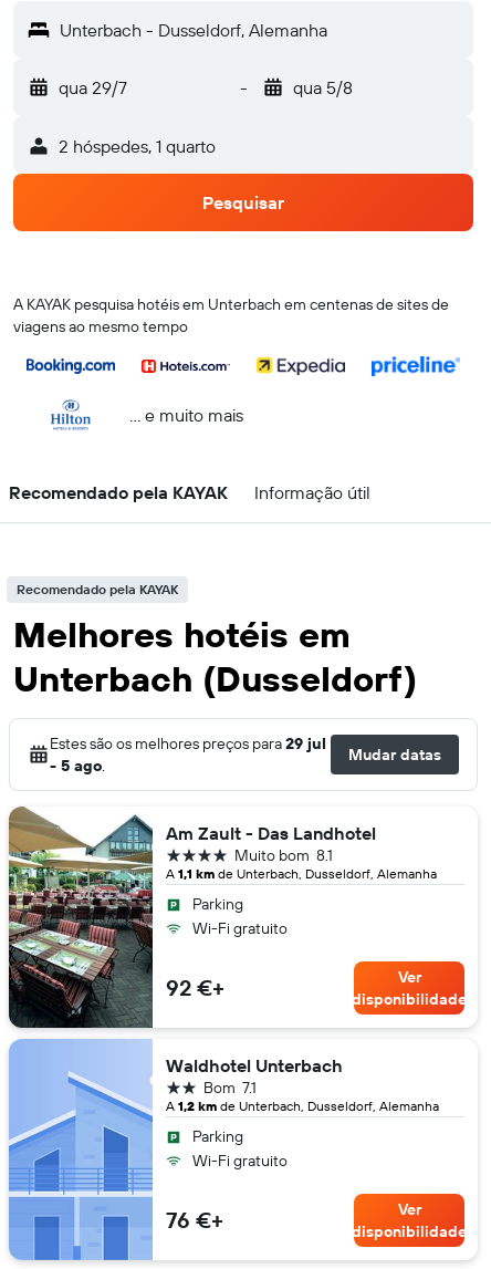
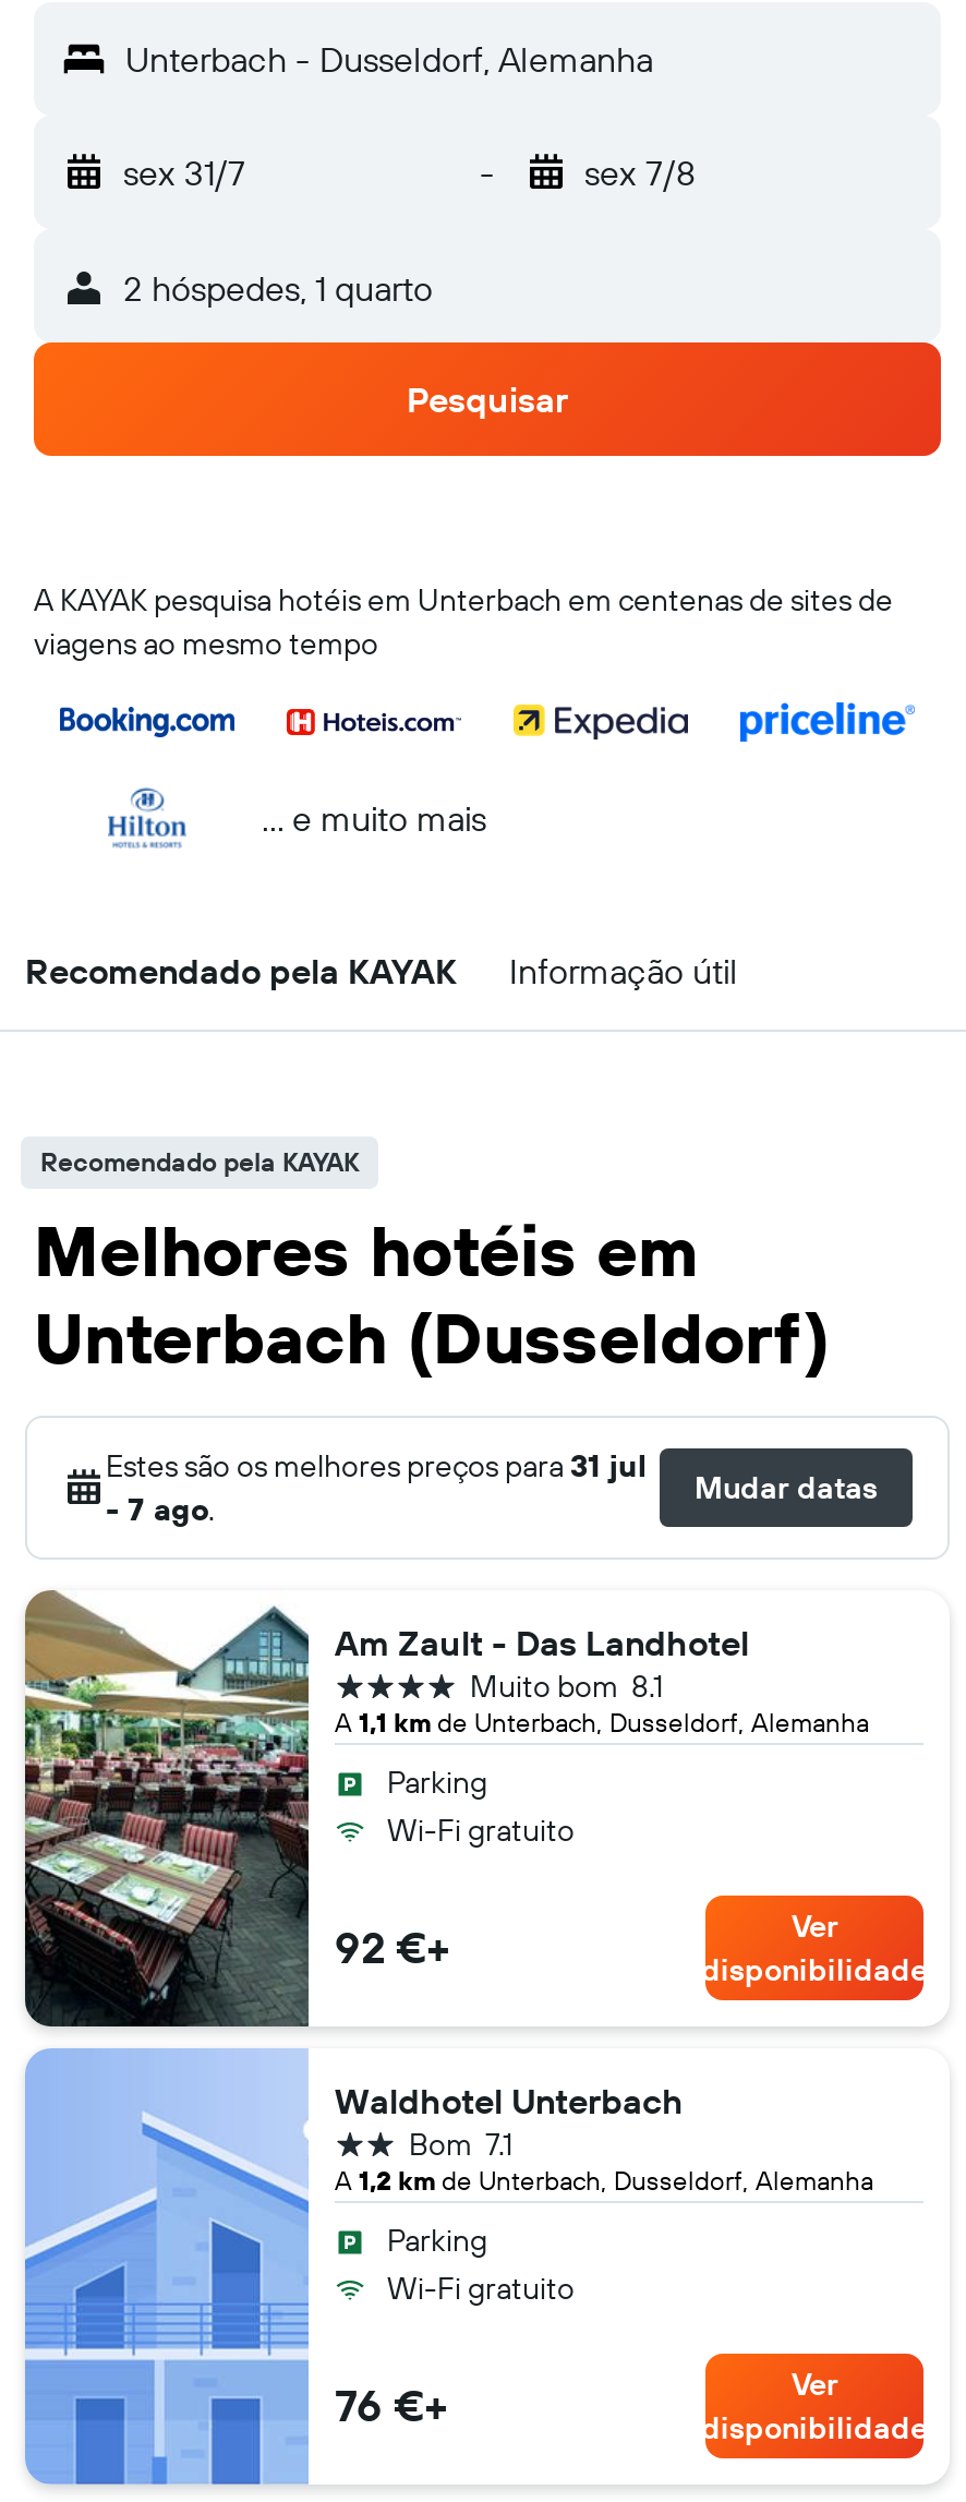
- qua 29/7
+ sex 31/7

- qua 5/8
+ sex 7/8

- Estes são os melhores preços para 29 jul
+ Estes são os melhores preços para 31 jul

- - 5 ago.
+ - 7 ago.
